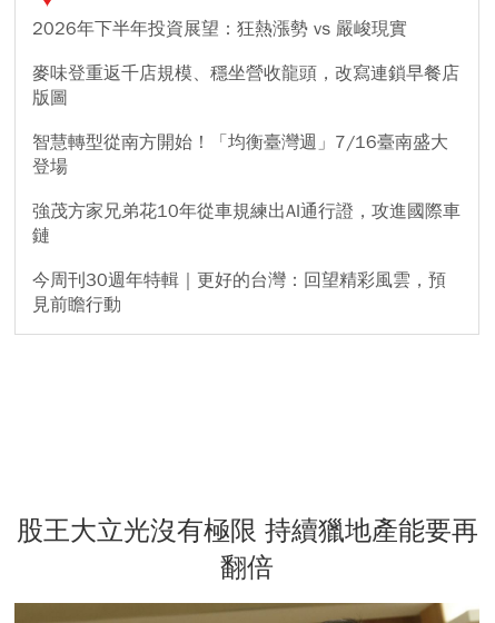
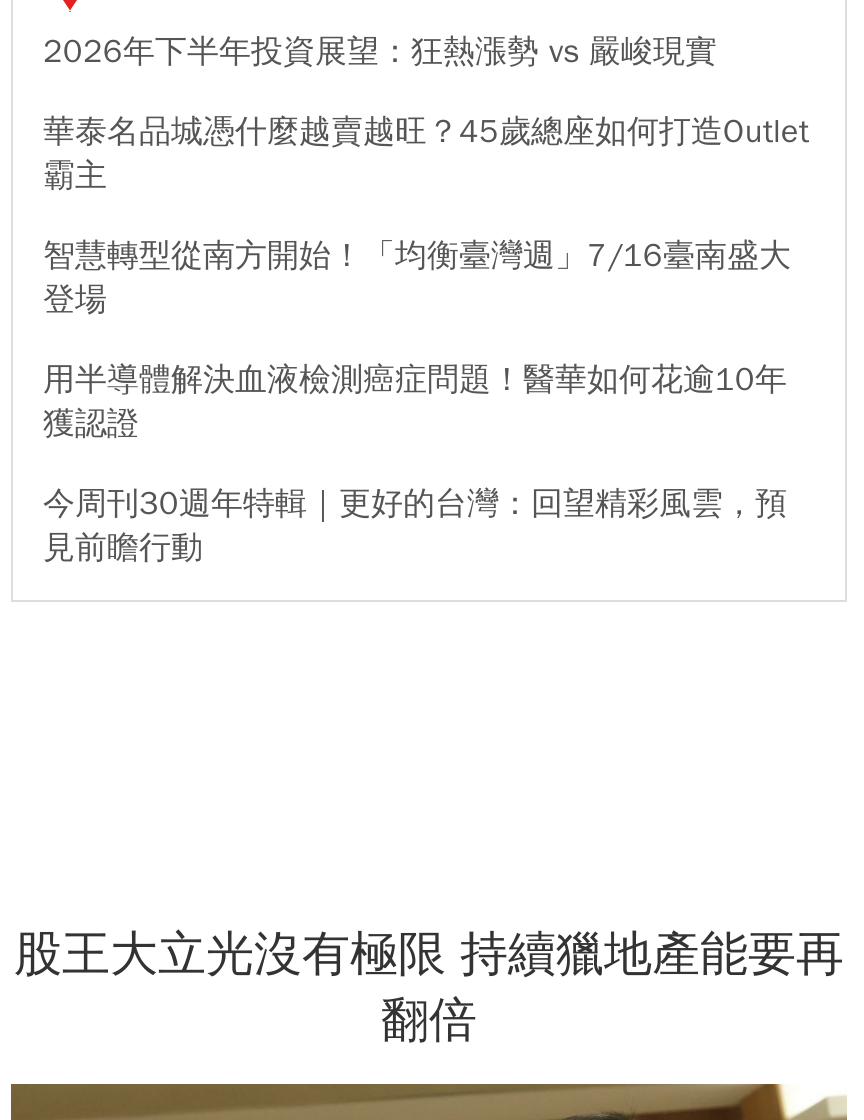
- 麥味登重返千店規模、穩坐營收龍頭，改寫連鎖早餐店
- 版圖
+ 華泰名品城憑什麼越賣越旺？45歲總座如何打造Outlet
+ 霸主

- 強茂方家兄弟花10年從車規練出AI通行證，攻進國際車
- 鏈
+ 用半導體解決血液檢測癌症問題！醫華如何花逾10年
+ 獲認證
